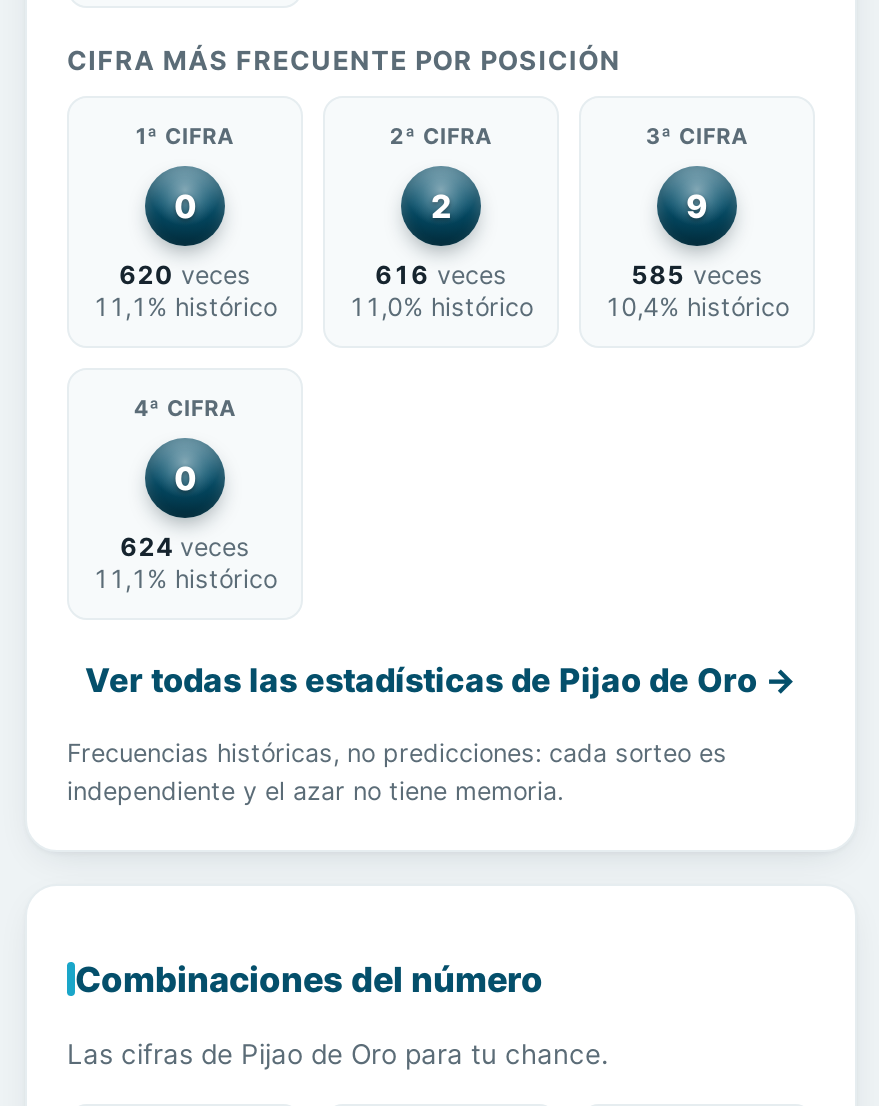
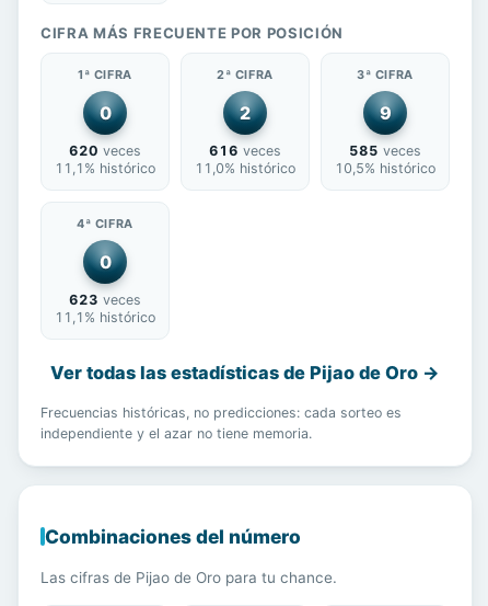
- 10,4% histórico
+ 10,5% histórico

- 624 veces
+ 623 veces
